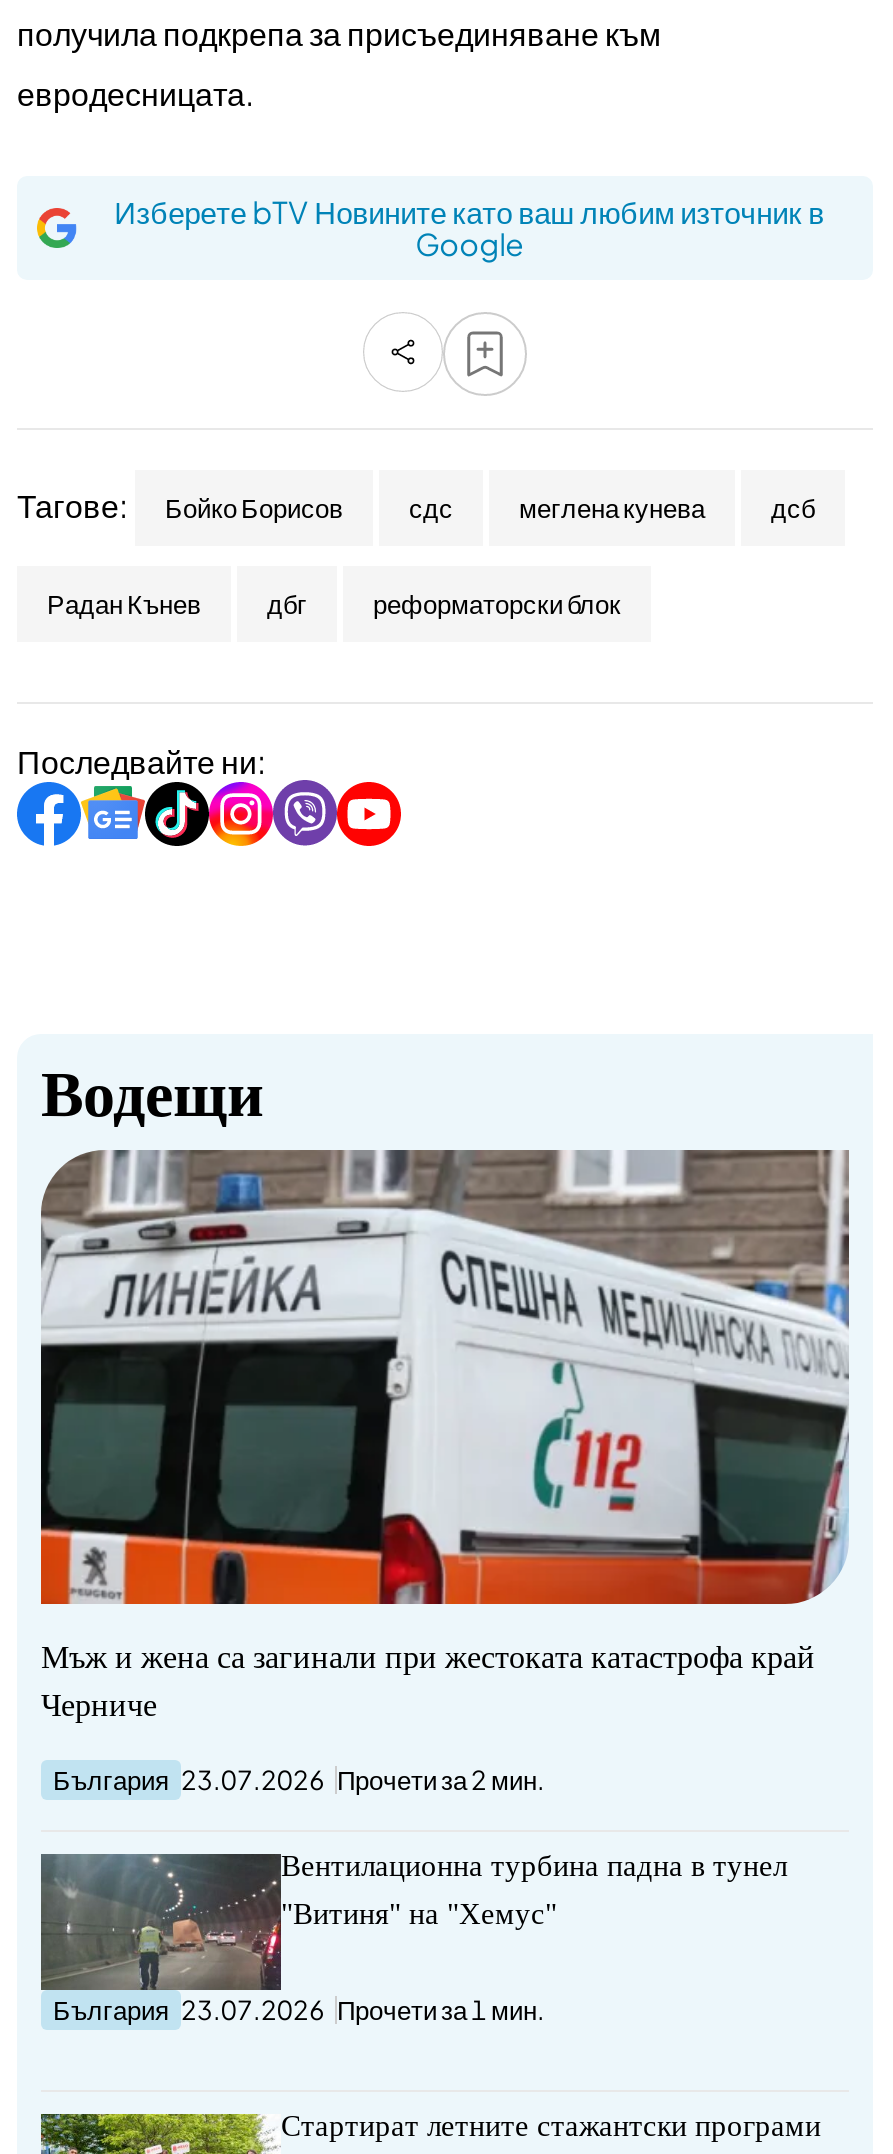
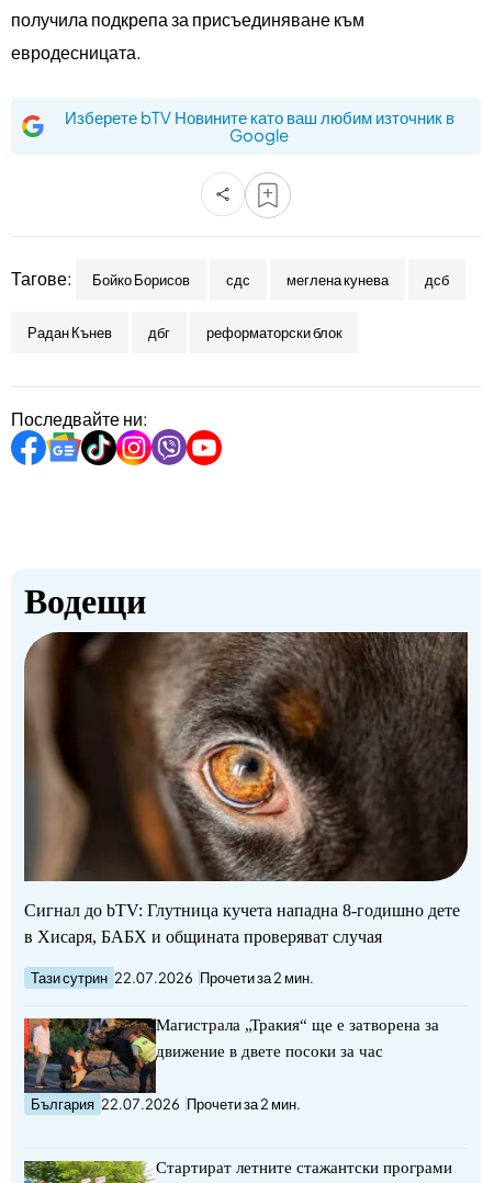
- [image]
- Мъж и жена са загинали при жестоката катастрофа край
- Черниче
+ [image]
+ Сигнал до bTV: Глутница кучета нападна 8-годишно дете
+ в Хисаря, БАБХ и общината проверяват случая

- България 23.07.2026 Прочети за 2 мин.
+ Тази сутрин 22.07.2026 Прочети за 2 мин.

- [image]
- Вентилационна турбина падна в тунел
+ [image]
+ Магистрала „Тракия“ ще е затворена за

- "Витиня" на "Хемус"
+ движение в двете посоки за час

- България 23.07.2026 Прочети за 1 мин.
+ България 22.07.2026 Прочети за 2 мин.
